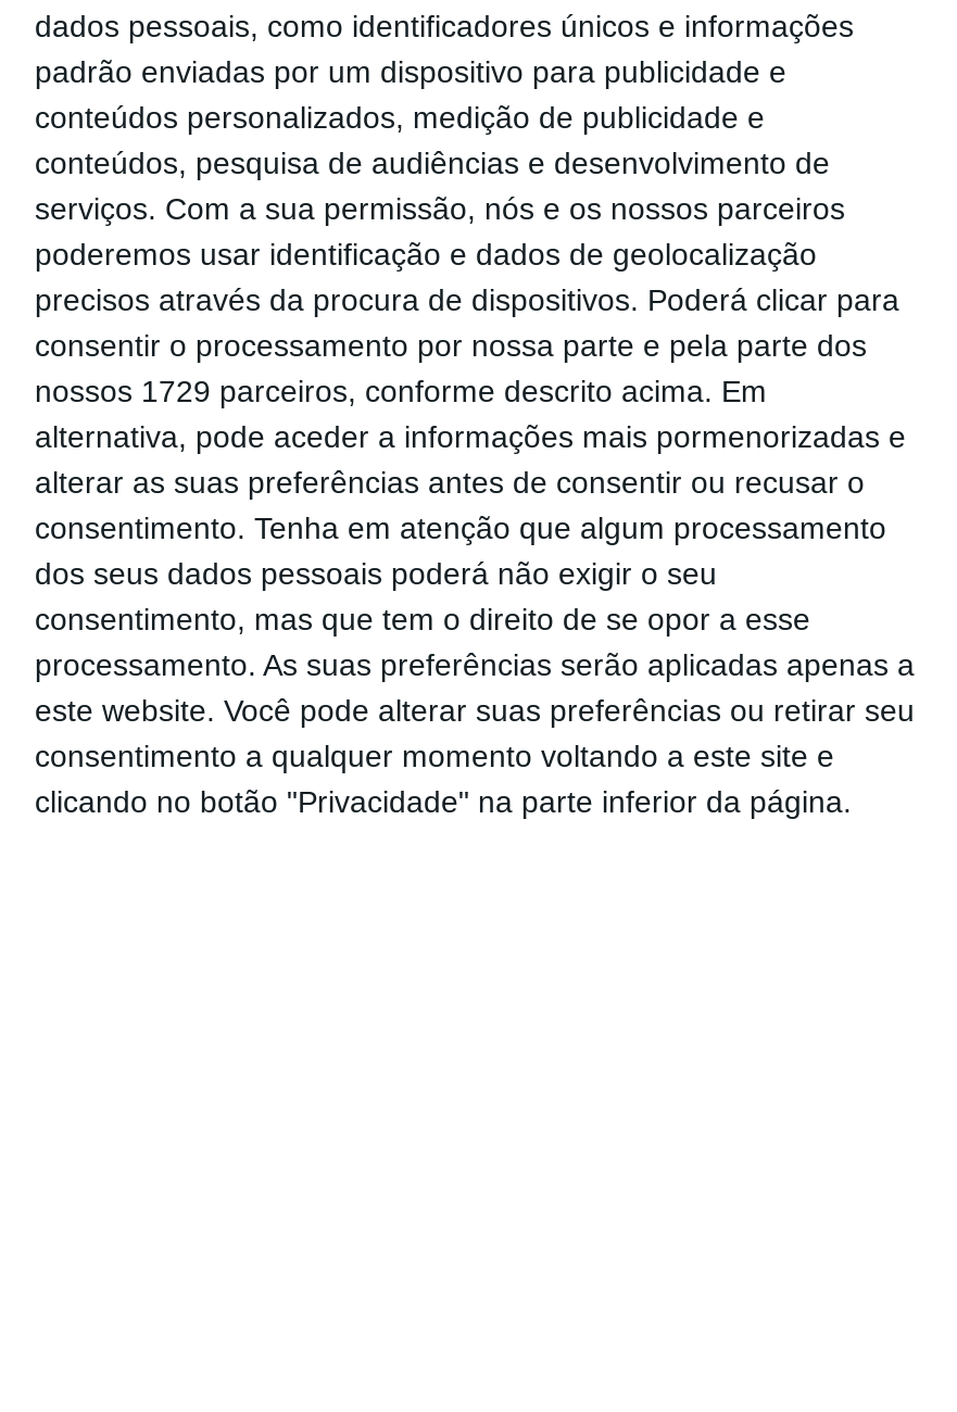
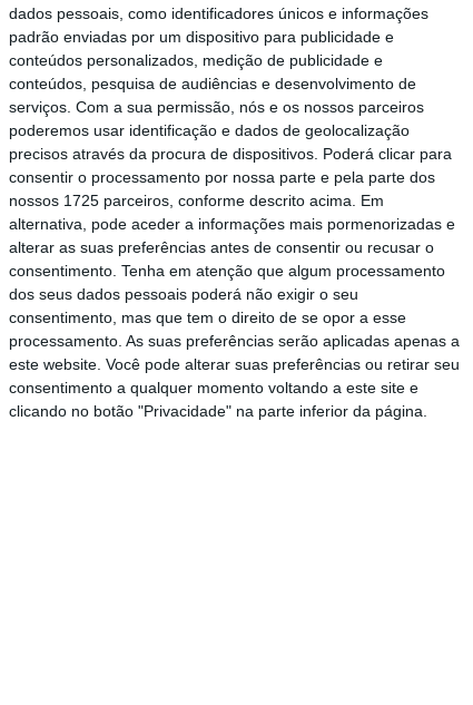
- nossos 1729 parceiros, conforme descrito acima. Em
+ nossos 1725 parceiros, conforme descrito acima. Em
